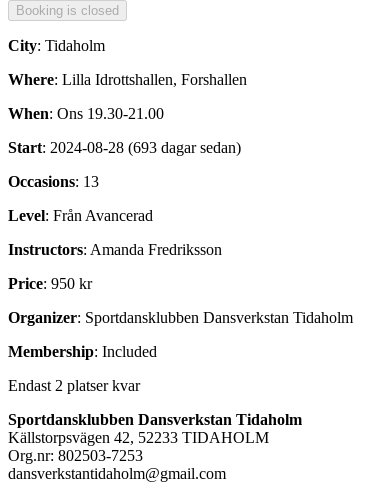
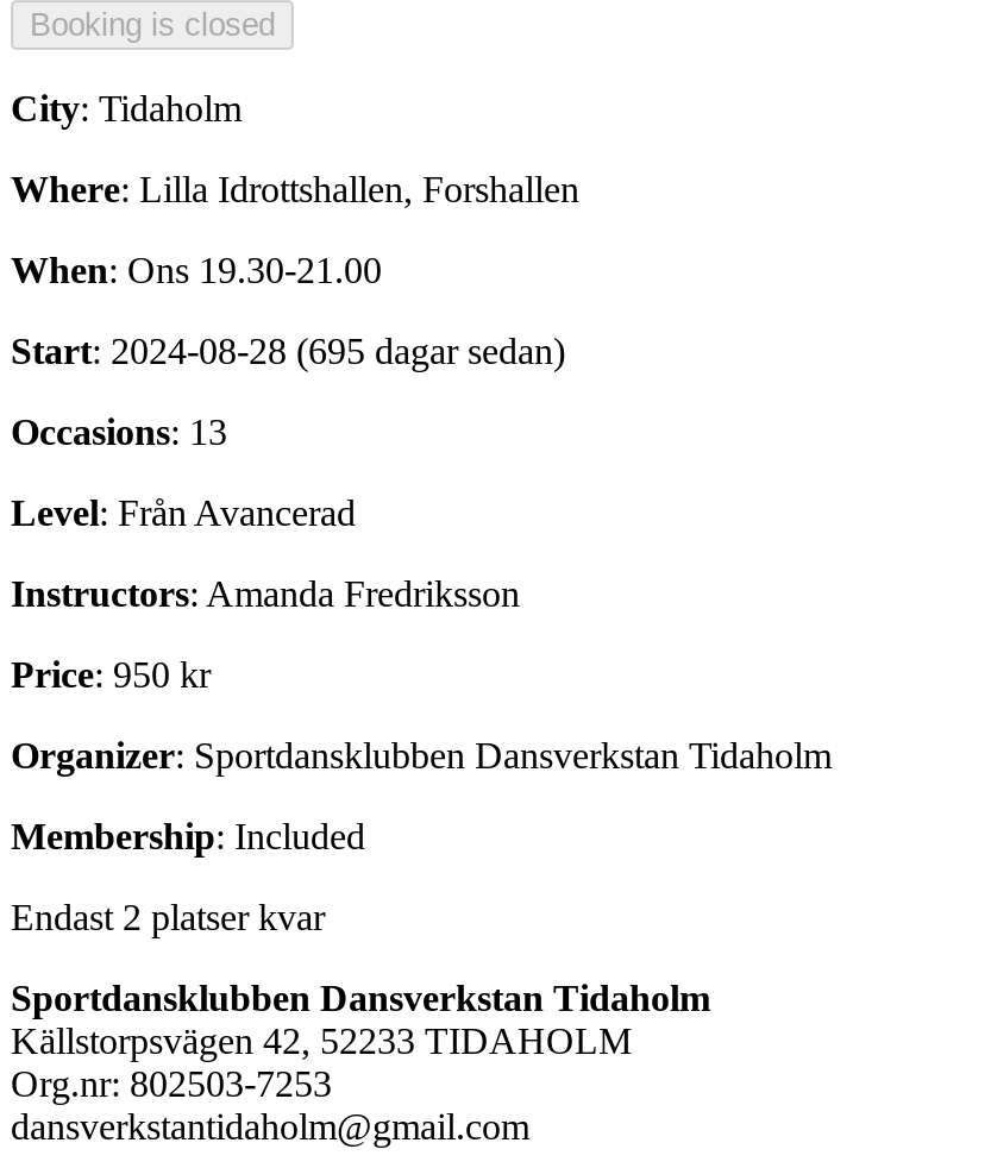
- Start: 2024-08-28 (693 dagar sedan)
+ Start: 2024-08-28 (695 dagar sedan)
